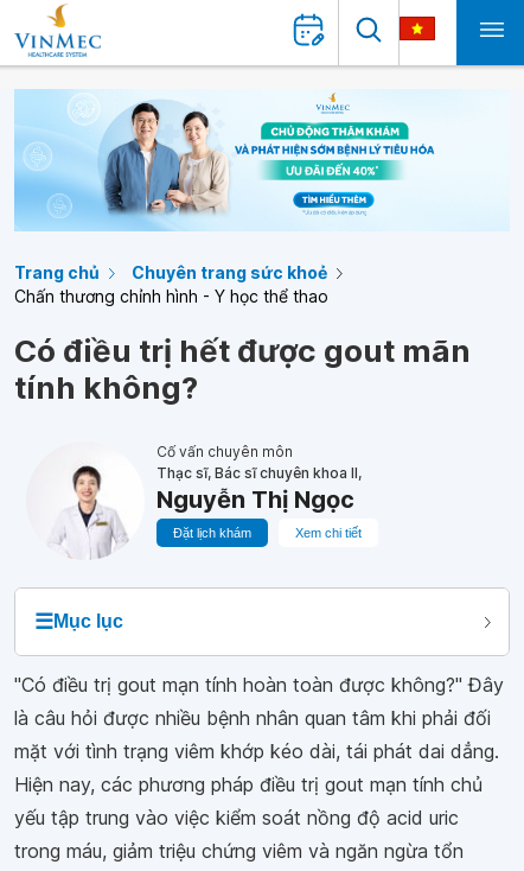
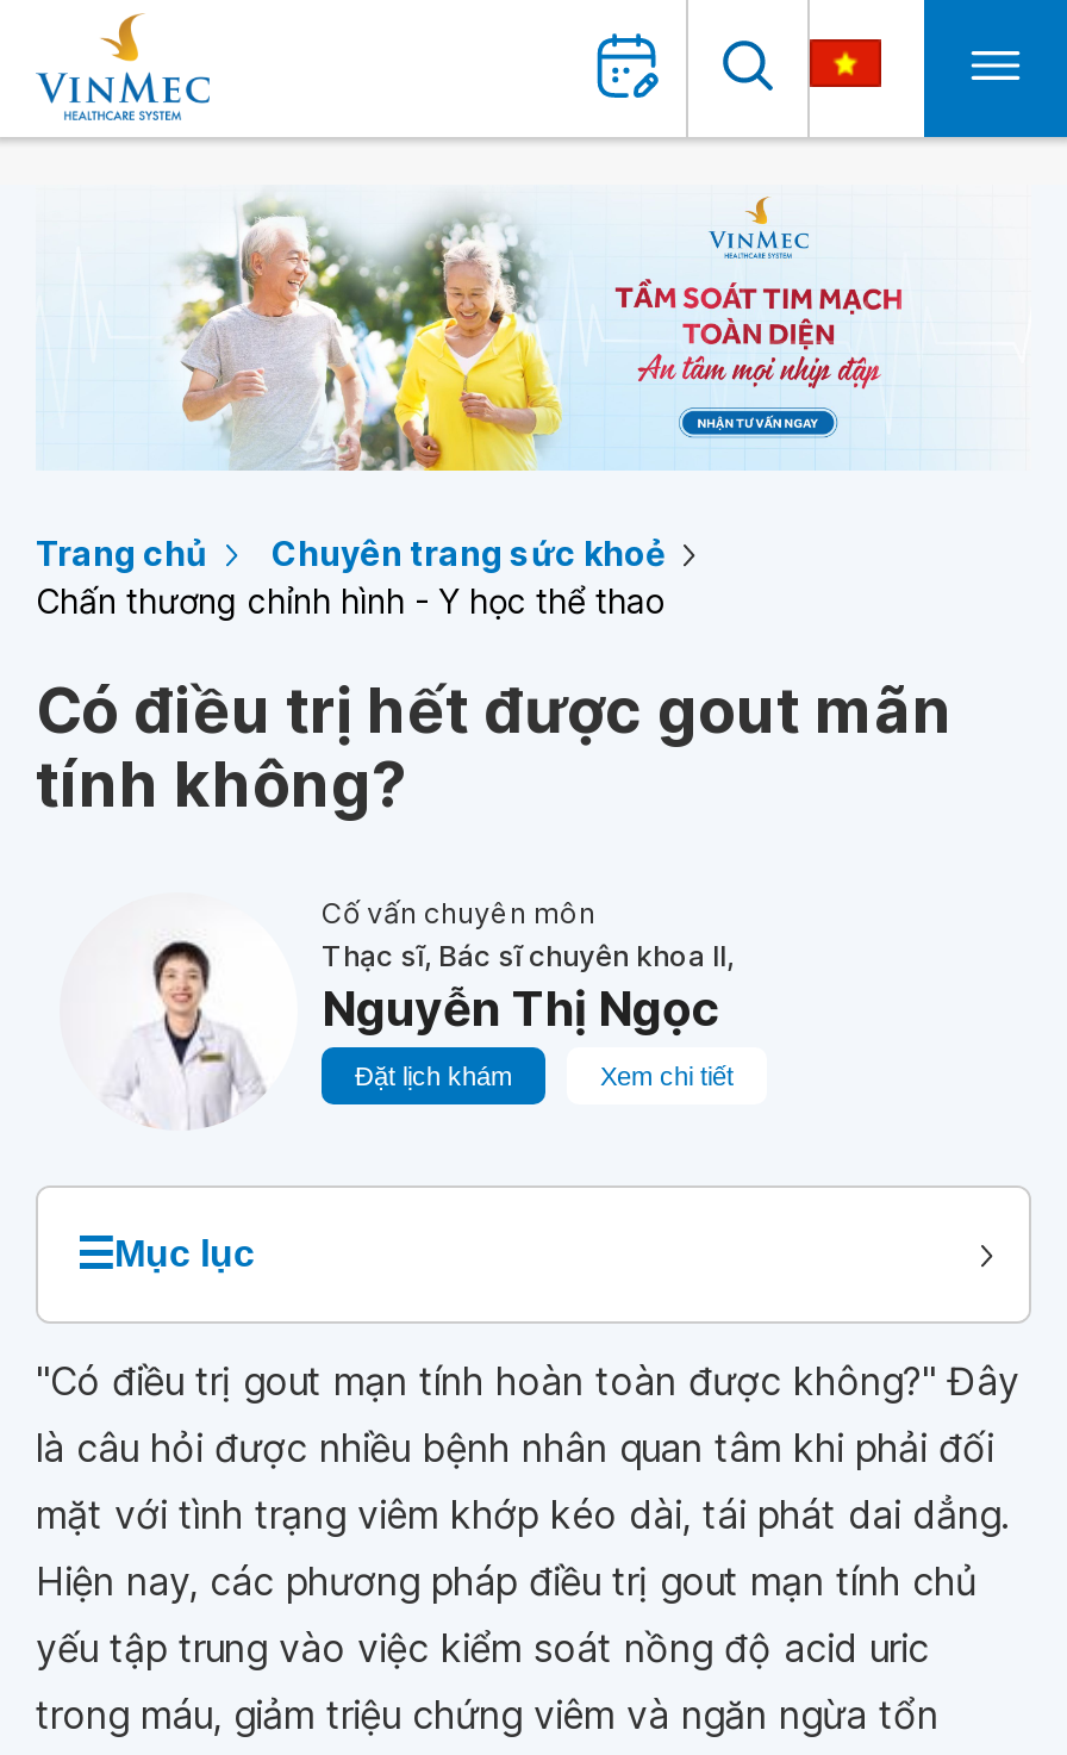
- [image]
+ [image]
